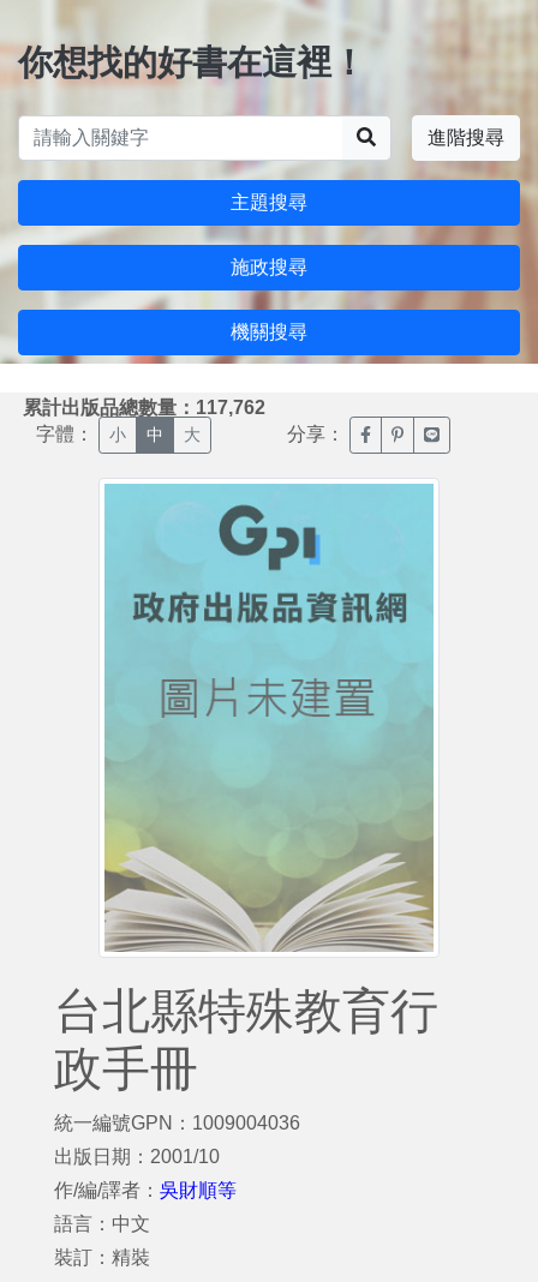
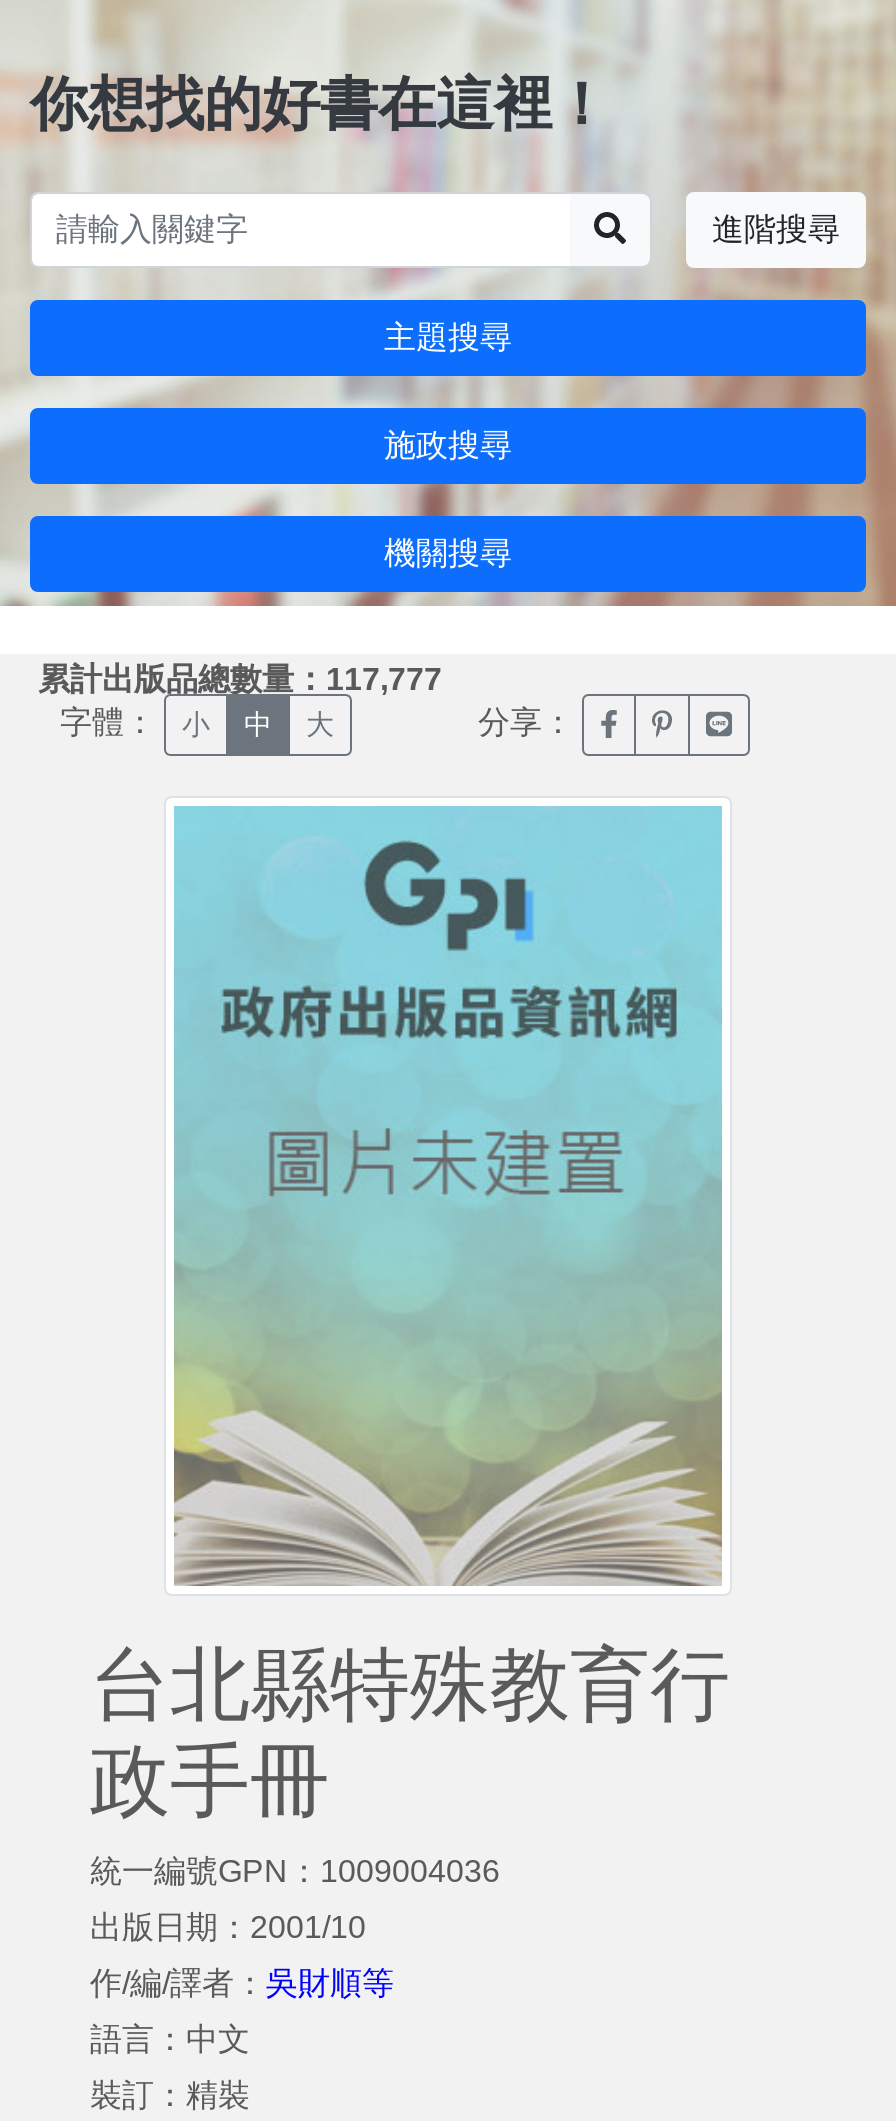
- 累計出版品總數量：117,762
+ 累計出版品總數量：117,777
